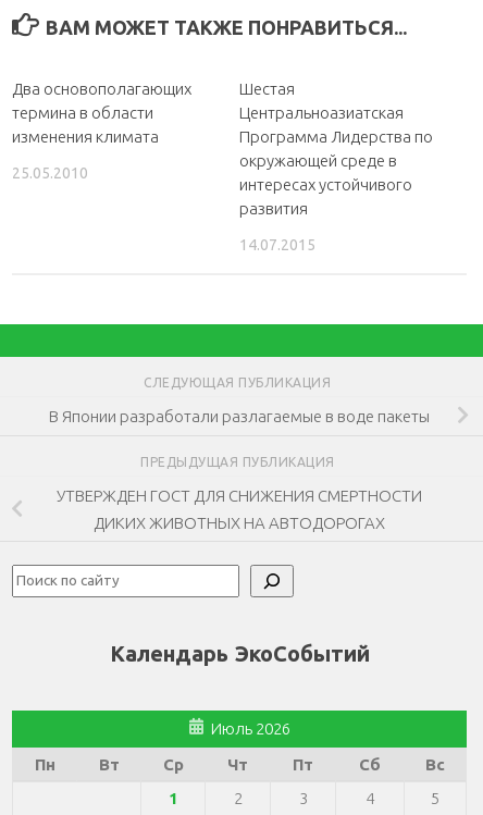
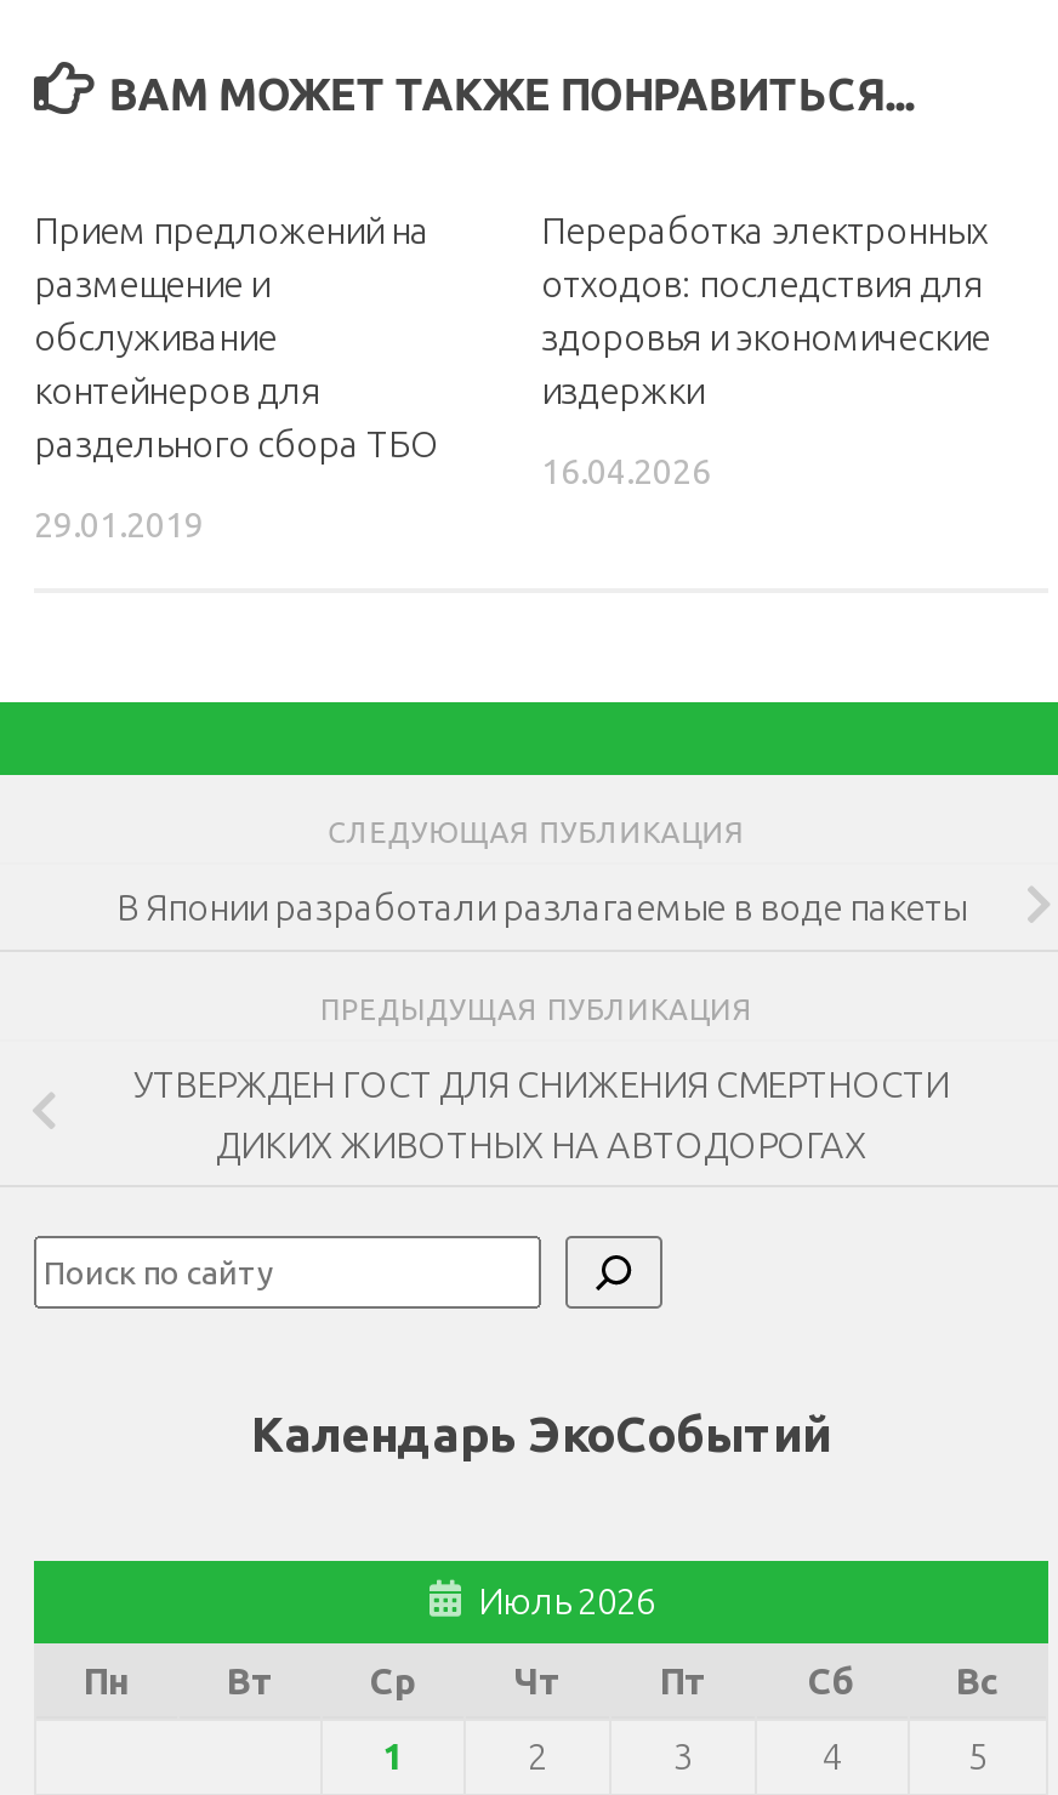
- Два основополагающих
- термина в области
- изменения климата
+ Прием предложений на
+ размещение и
+ обслуживание
+ контейнеров для
+ раздельного сбора ТБО

- Шестая
- Центральноазиатская
- Программа Лидерства по
- окружающей среде в
- интересах устойчивого
- развития
+ Переработка электронных
+ отходов: последствия для
+ здоровья и экономические
+ издержки

- 25.05.2010
+ 29.01.2019

- 14.07.2015
+ 16.04.2026
